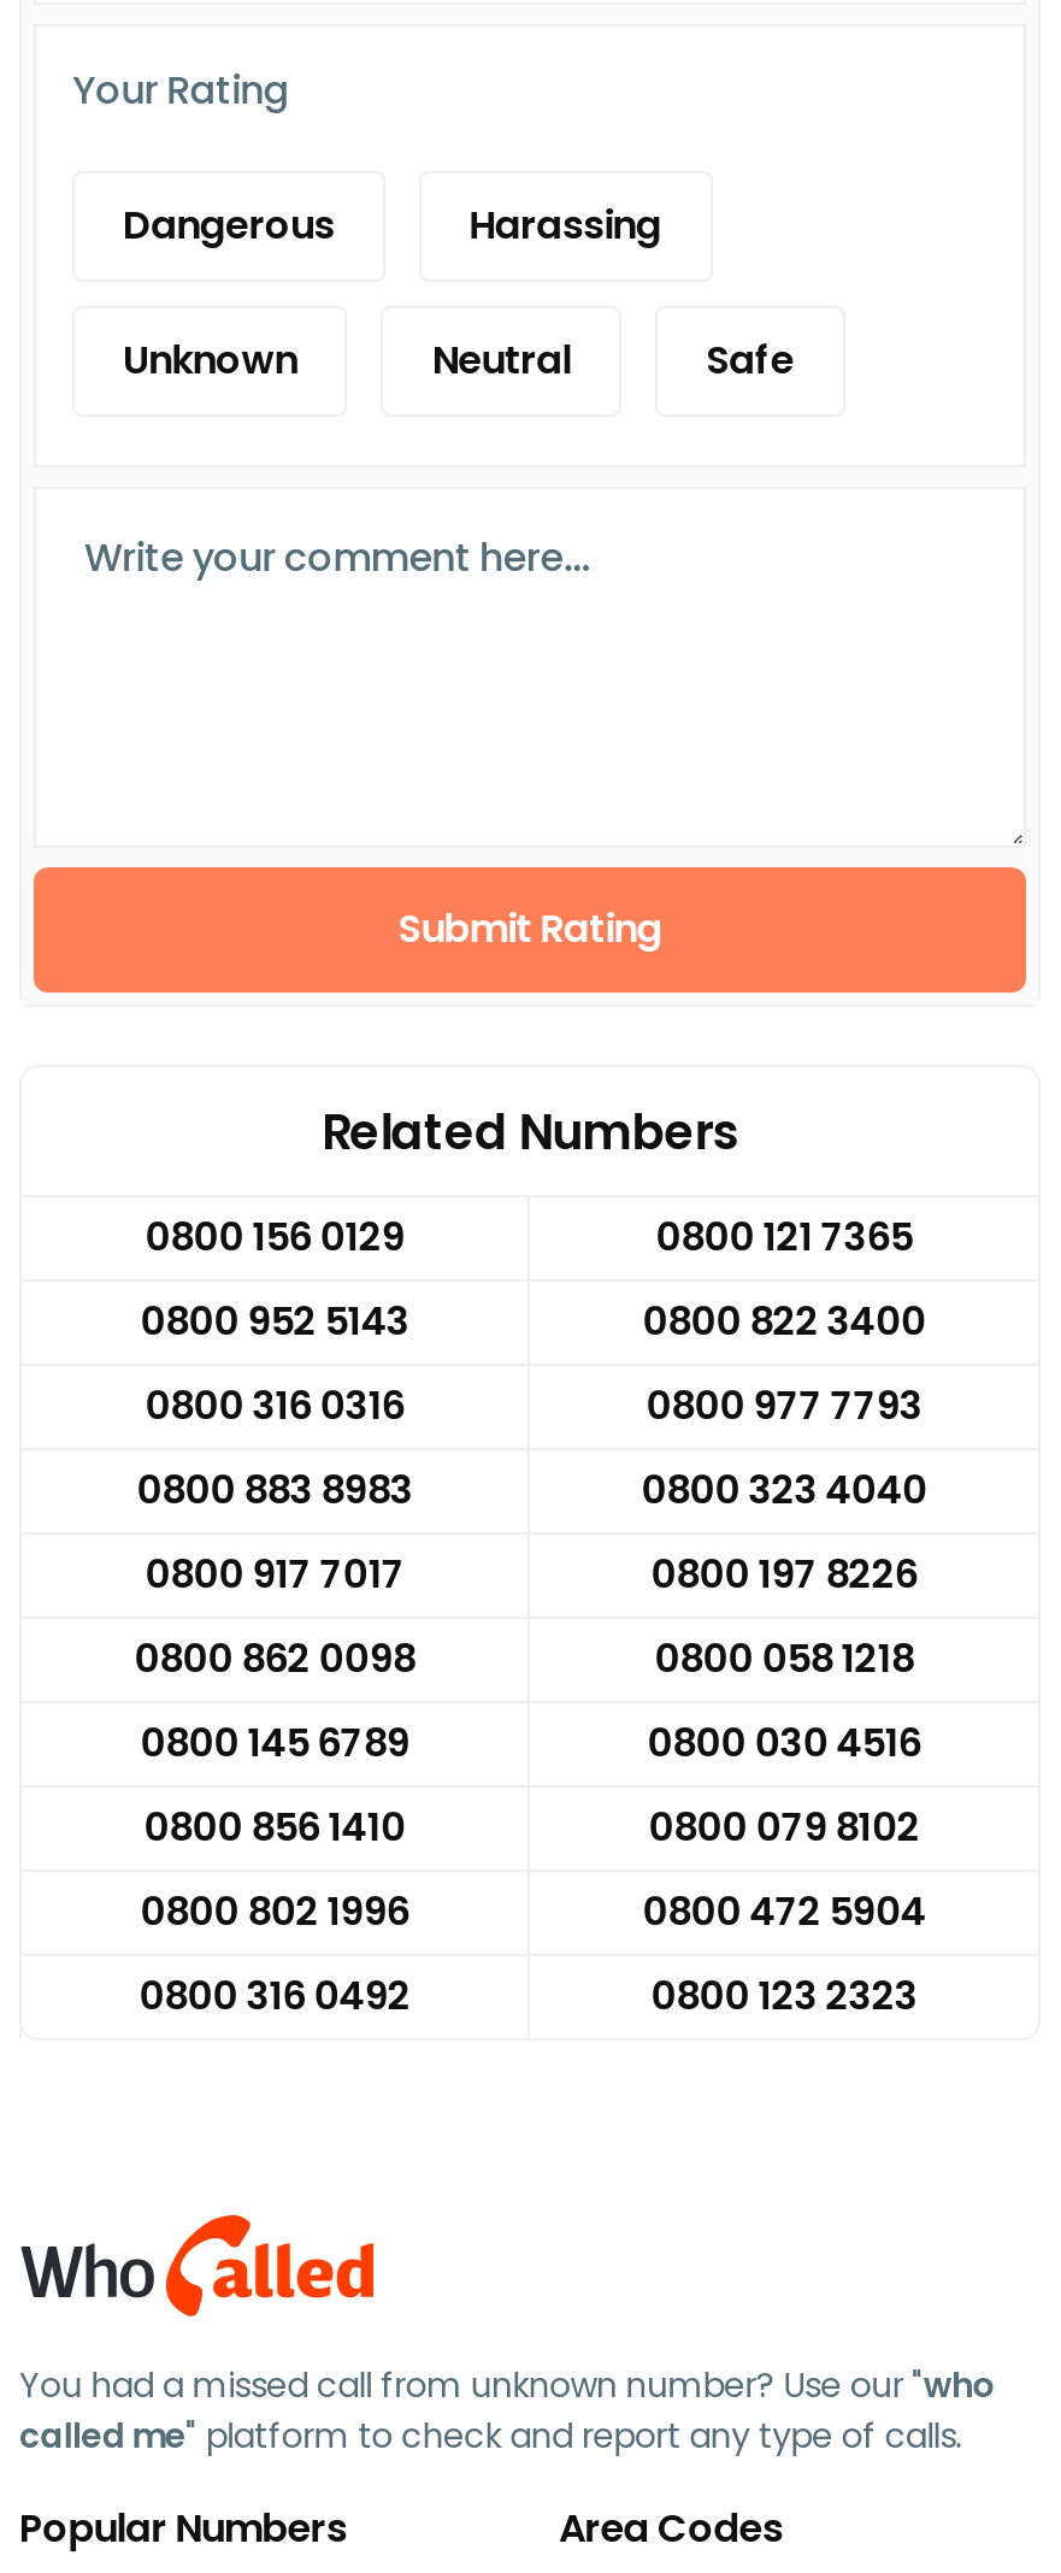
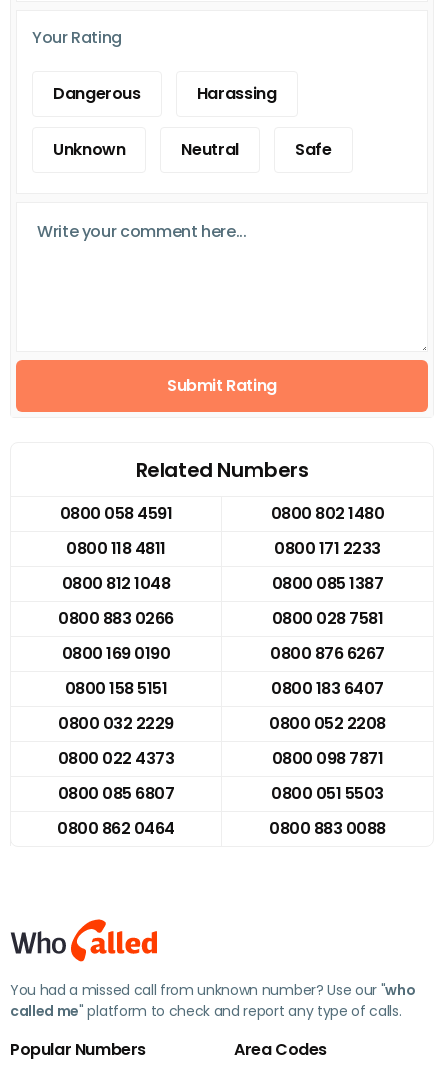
- 0800 156 0129
+ 0800 058 4591

- 0800 121 7365
+ 0800 802 1480

- 0800 952 5143
+ 0800 118 4811

- 0800 822 3400
+ 0800 171 2233

- 0800 316 0316
+ 0800 812 1048

- 0800 977 7793
+ 0800 085 1387

- 0800 883 8983
+ 0800 883 0266

- 0800 323 4040
+ 0800 028 7581

- 0800 917 7017
+ 0800 169 0190

- 0800 197 8226
+ 0800 876 6267

- 0800 862 0098
+ 0800 158 5151

- 0800 058 1218
+ 0800 183 6407

- 0800 145 6789
+ 0800 032 2229

- 0800 030 4516
+ 0800 052 2208

- 0800 856 1410
+ 0800 022 4373

- 0800 079 8102
+ 0800 098 7871

- 0800 802 1996
+ 0800 085 6807

- 0800 472 5904
+ 0800 051 5503

- 0800 316 0492
+ 0800 862 0464

- 0800 123 2323
+ 0800 883 0088
